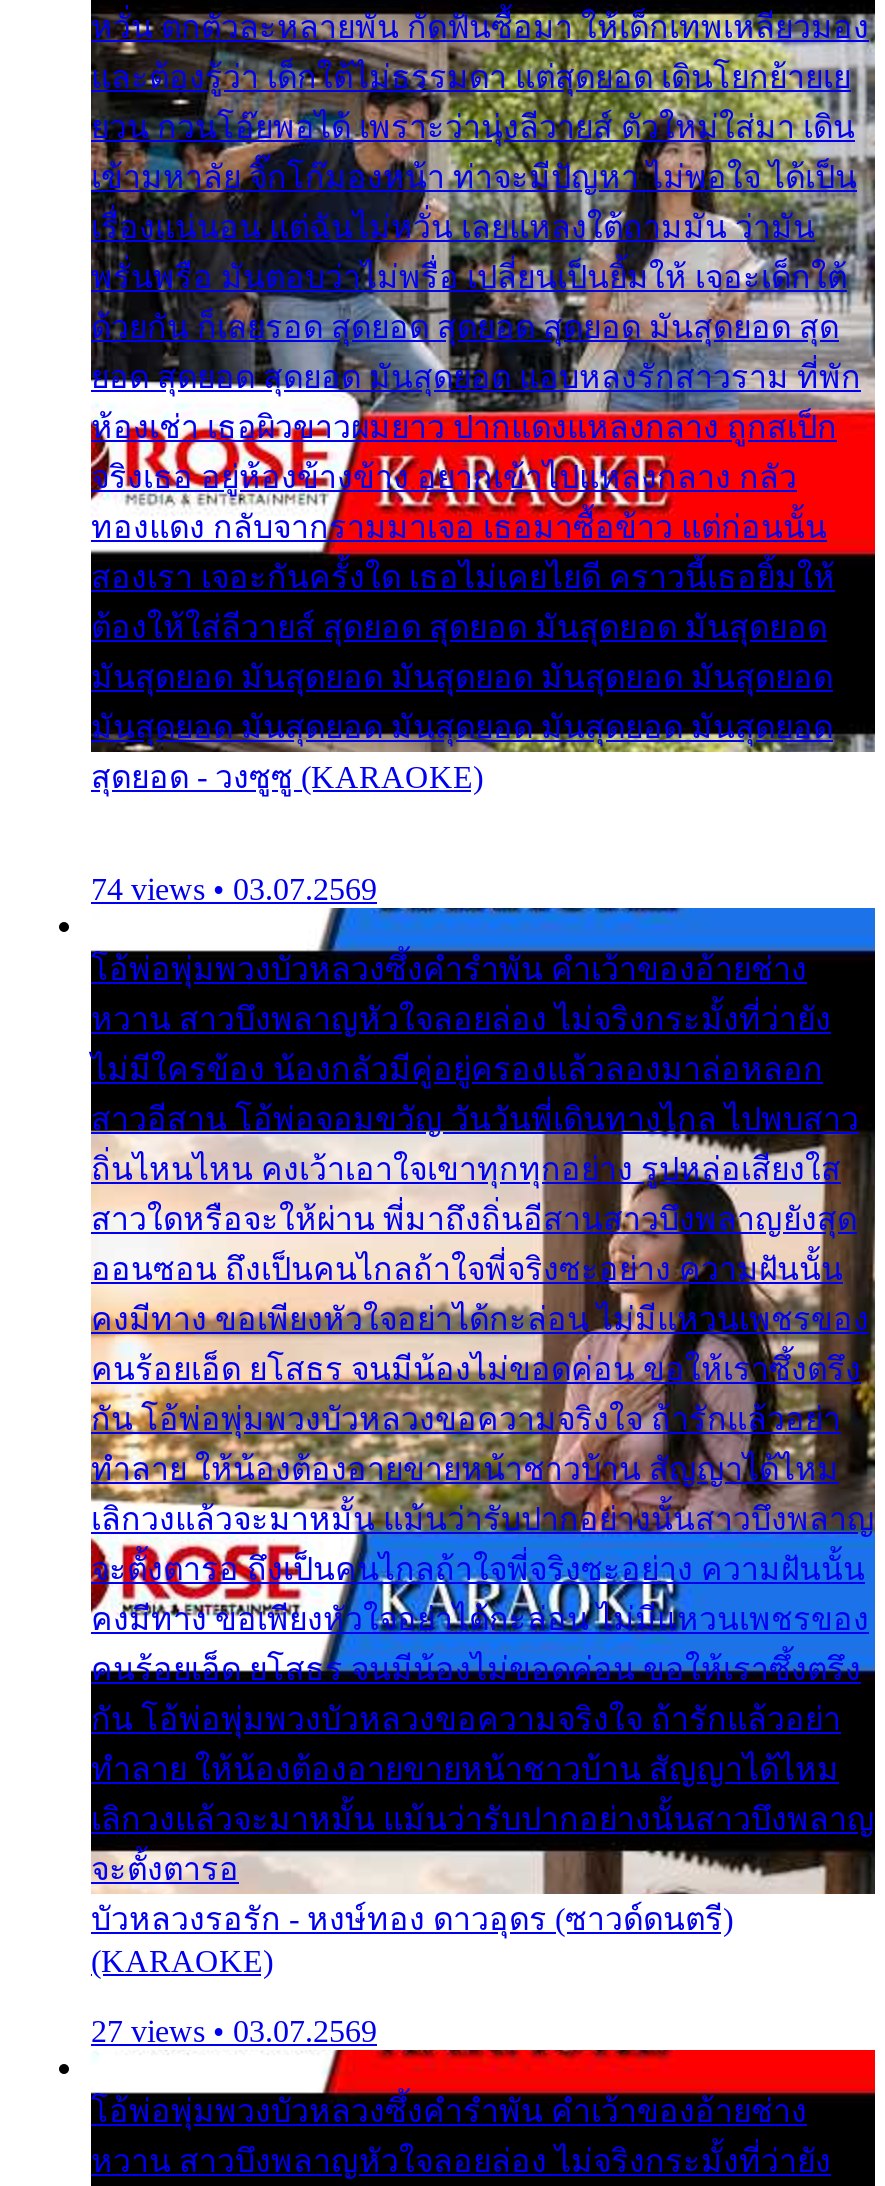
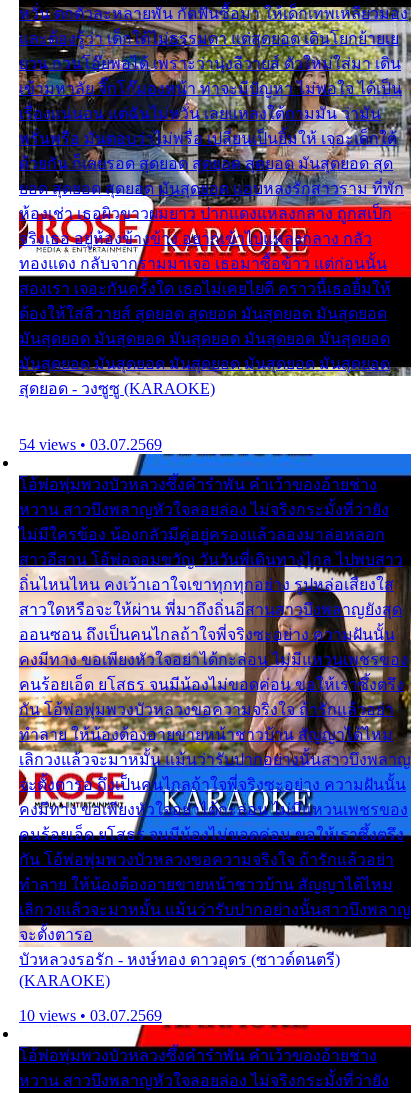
- 74 views • 03.07.2569
+ 54 views • 03.07.2569

- 27 views • 03.07.2569
+ 10 views • 03.07.2569
